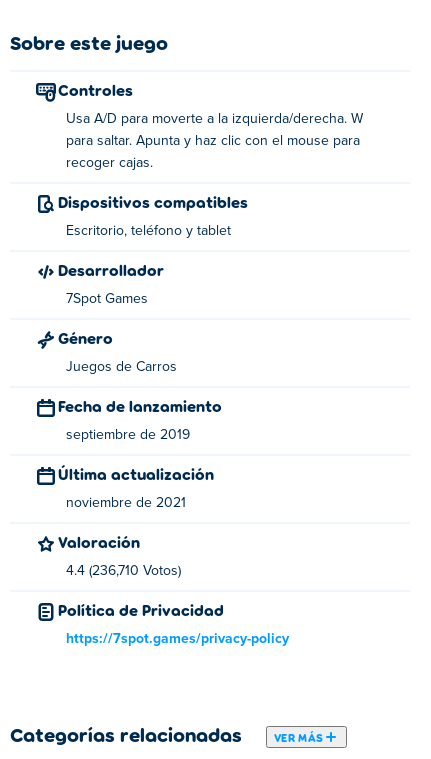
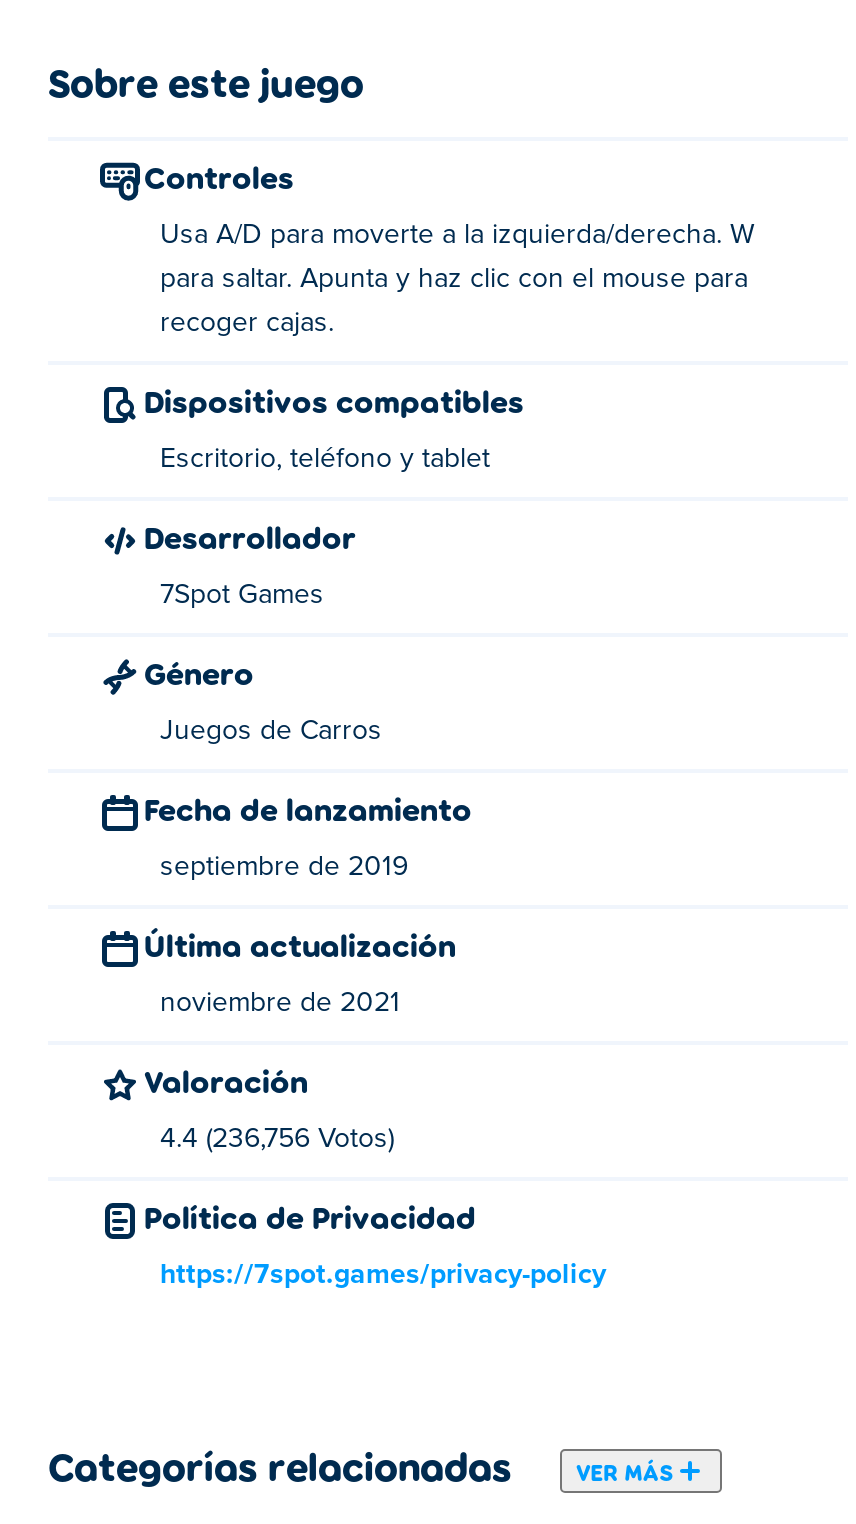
- 4.4 (236,710 Votos)
+ 4.4 (236,756 Votos)
